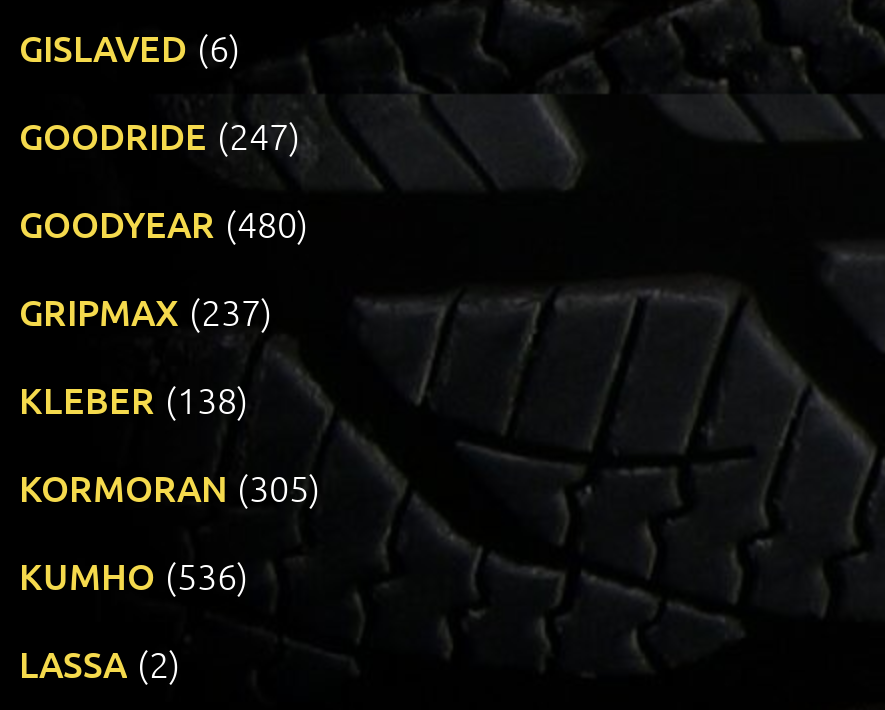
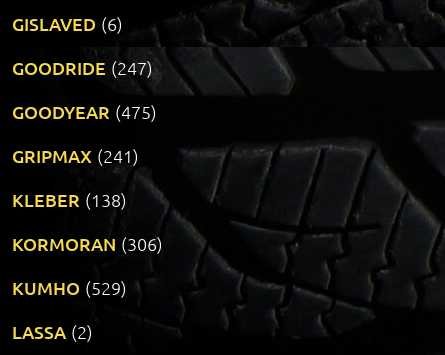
- GOODYEAR (480)
+ GOODYEAR (475)

- GRIPMAX (237)
+ GRIPMAX (241)

- KORMORAN (305)
+ KORMORAN (306)

- KUMHO (536)
+ KUMHO (529)
